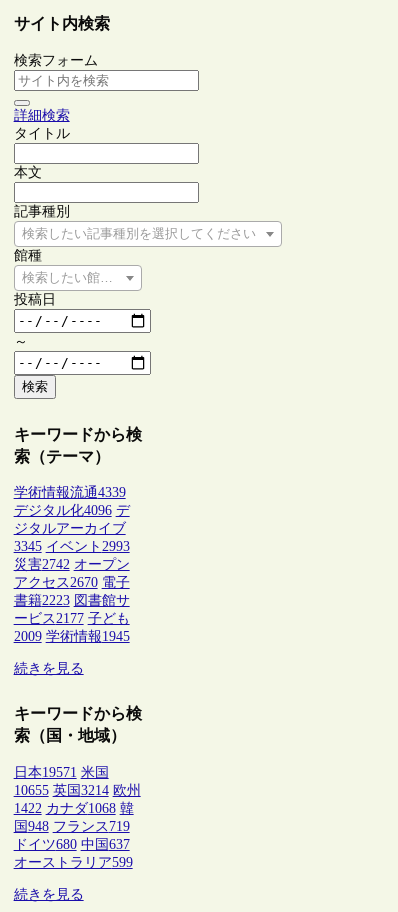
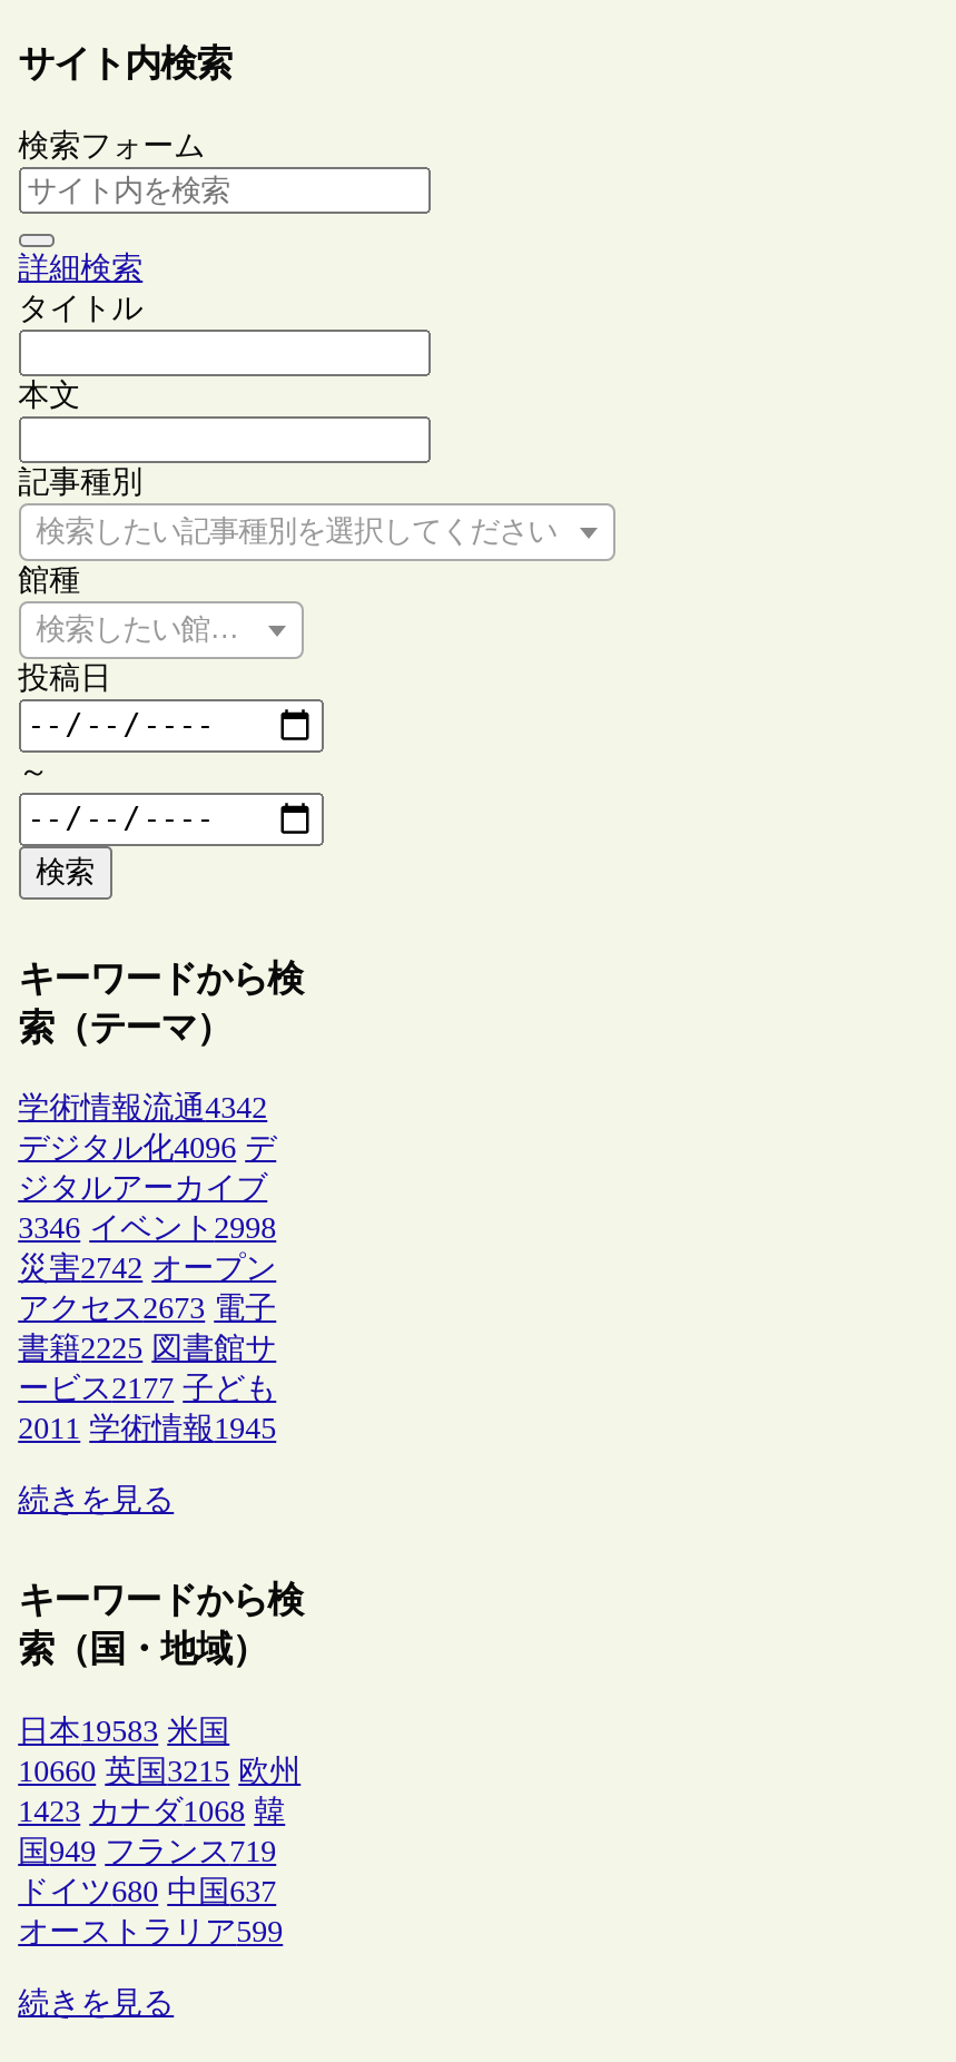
- 学術情報流通4339
+ 学術情報流通4342

- 3345 イベント2993
+ 3346 イベント2998

- アクセス2670 電子
+ アクセス2673 電子

- 書籍2223 図書館サ
+ 書籍2225 図書館サ

- 2009 学術情報1945
+ 2011 学術情報1945

- 日本19571 米国
+ 日本19583 米国

- 10655 英国3214 欧州
+ 10660 英国3215 欧州

- 1422 カナダ1068 韓
+ 1423 カナダ1068 韓

- 国948 フランス719
+ 国949 フランス719
